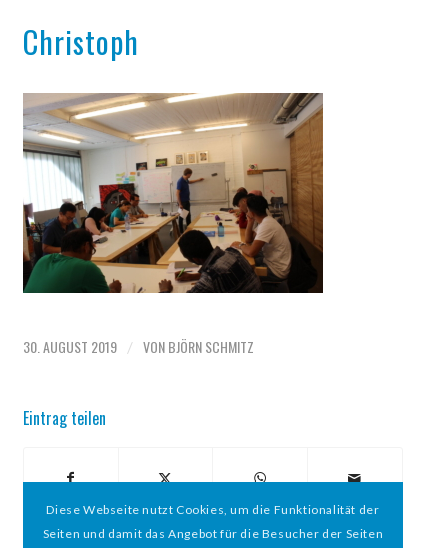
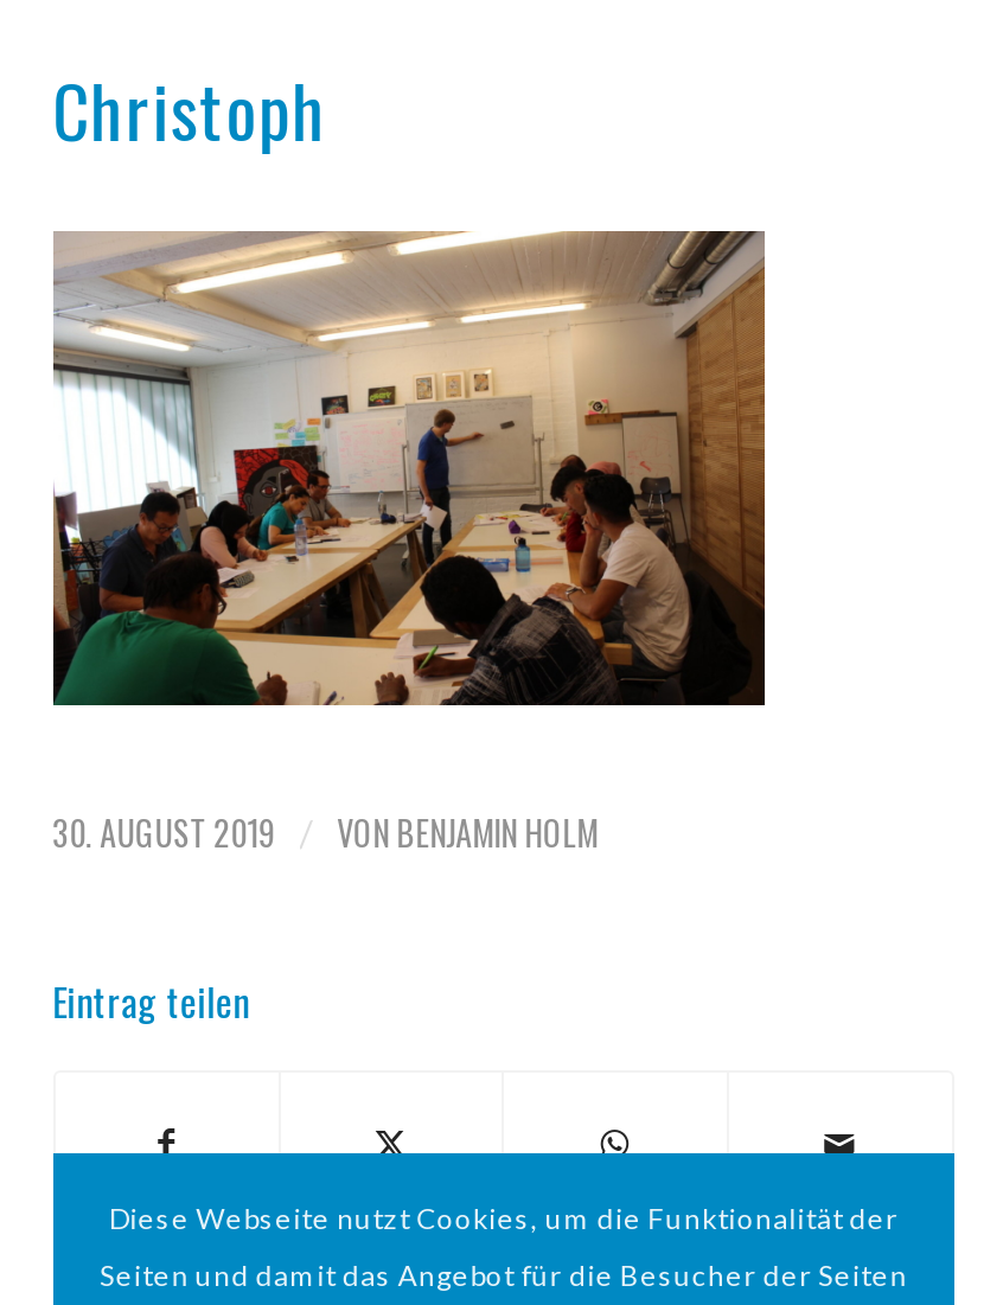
- 30. AUGUST 2019 / VON BJÖRN SCHMITZ
+ 30. AUGUST 2019 / VON BENJAMIN HOLM
